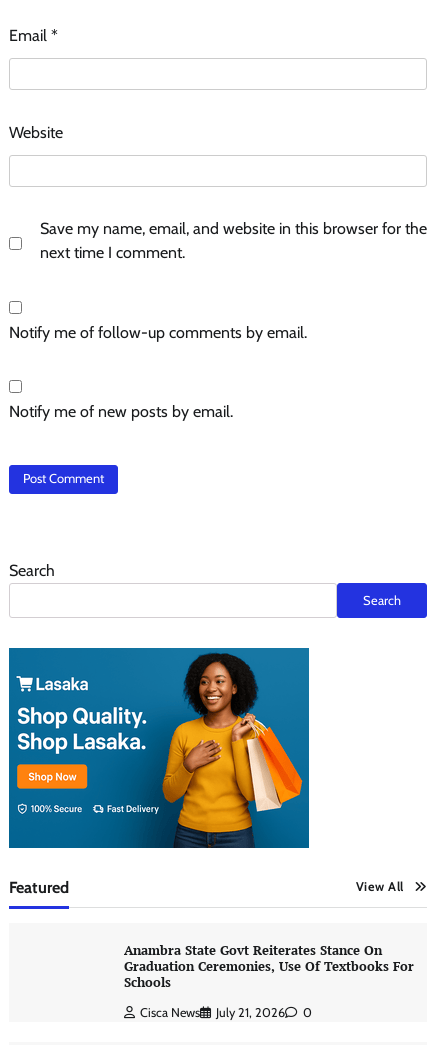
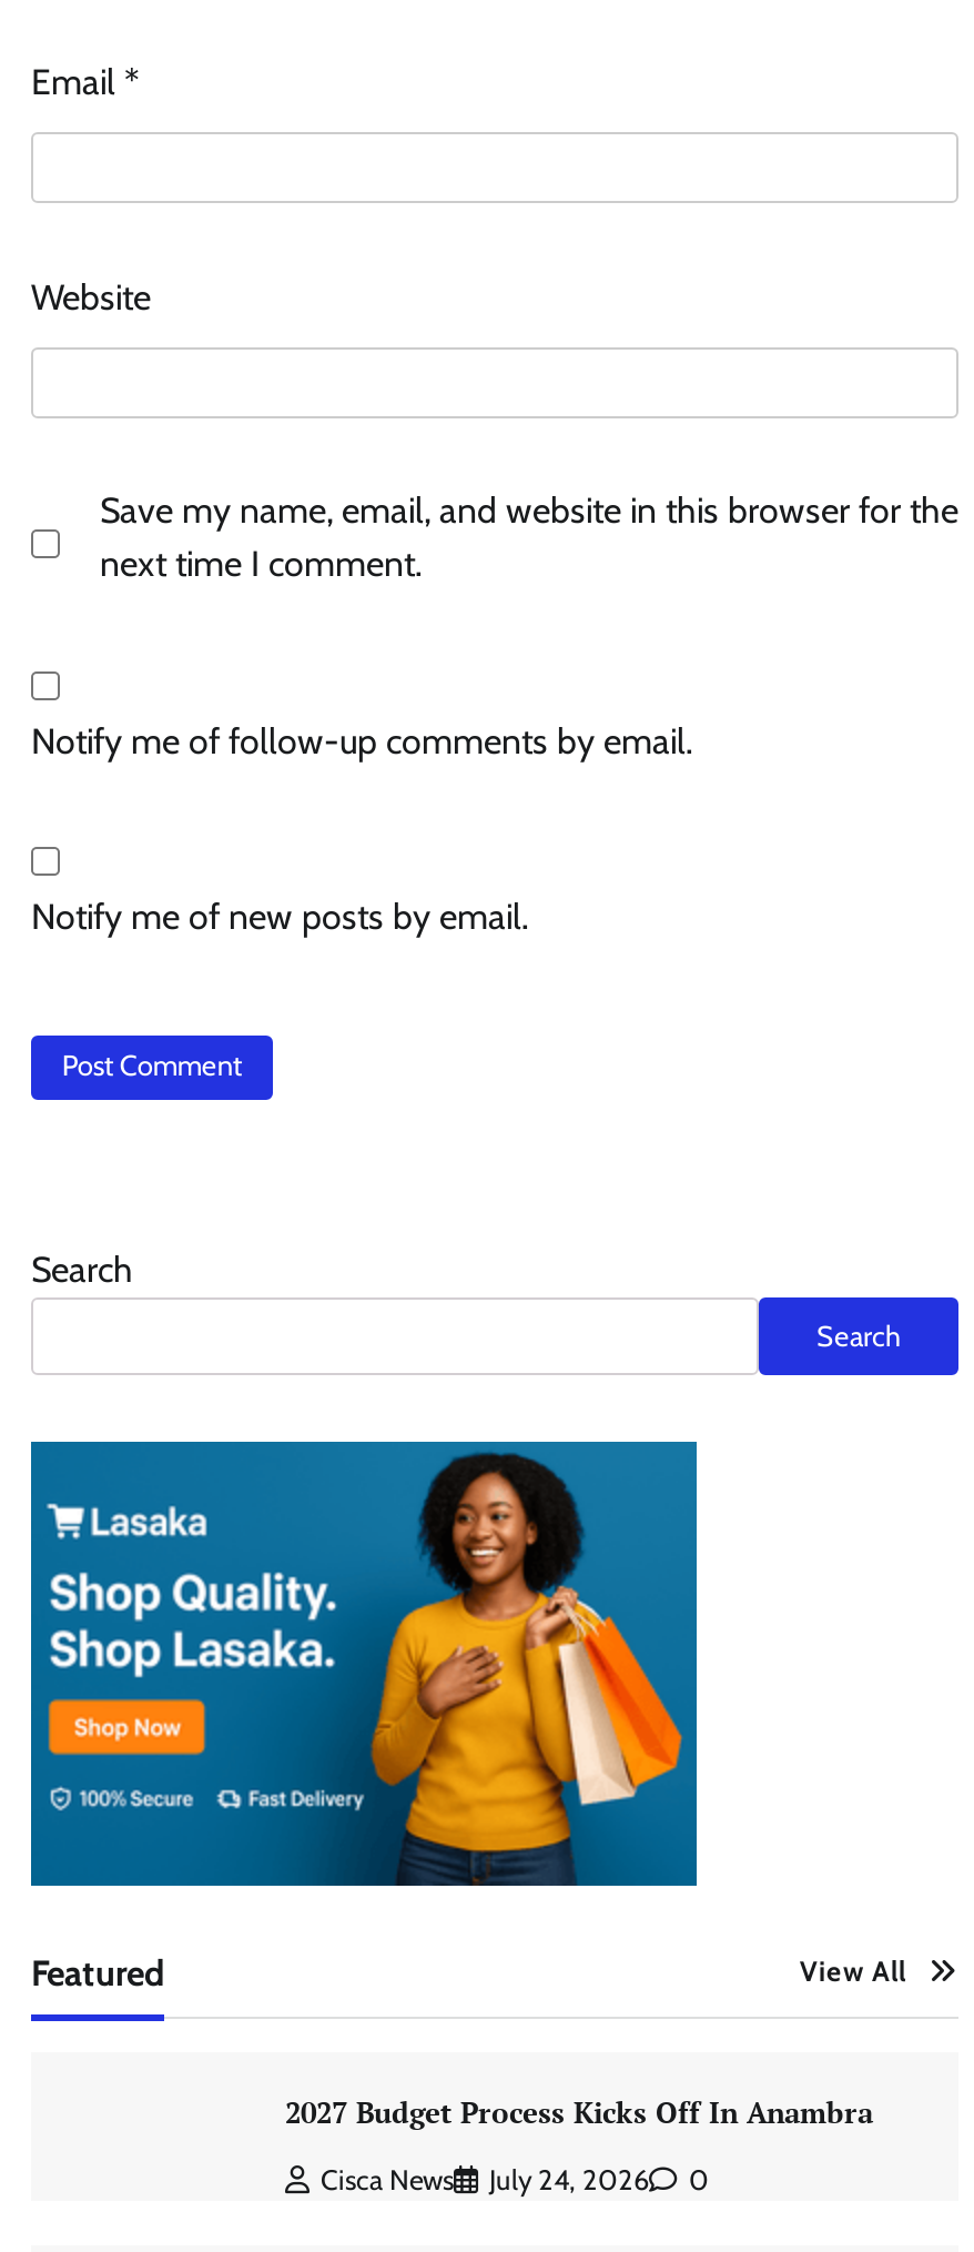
- Anambra State Govt Reiterates Stance On
- Graduation Ceremonies, Use Of Textbooks For
- Schools
+ 2027 Budget Process Kicks Off In Anambra

- July 21, 2026
+ July 24, 2026
